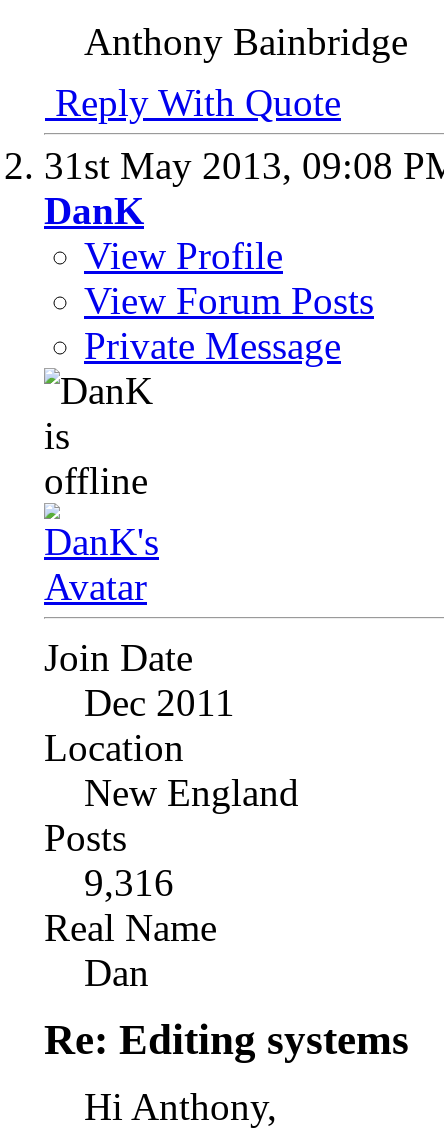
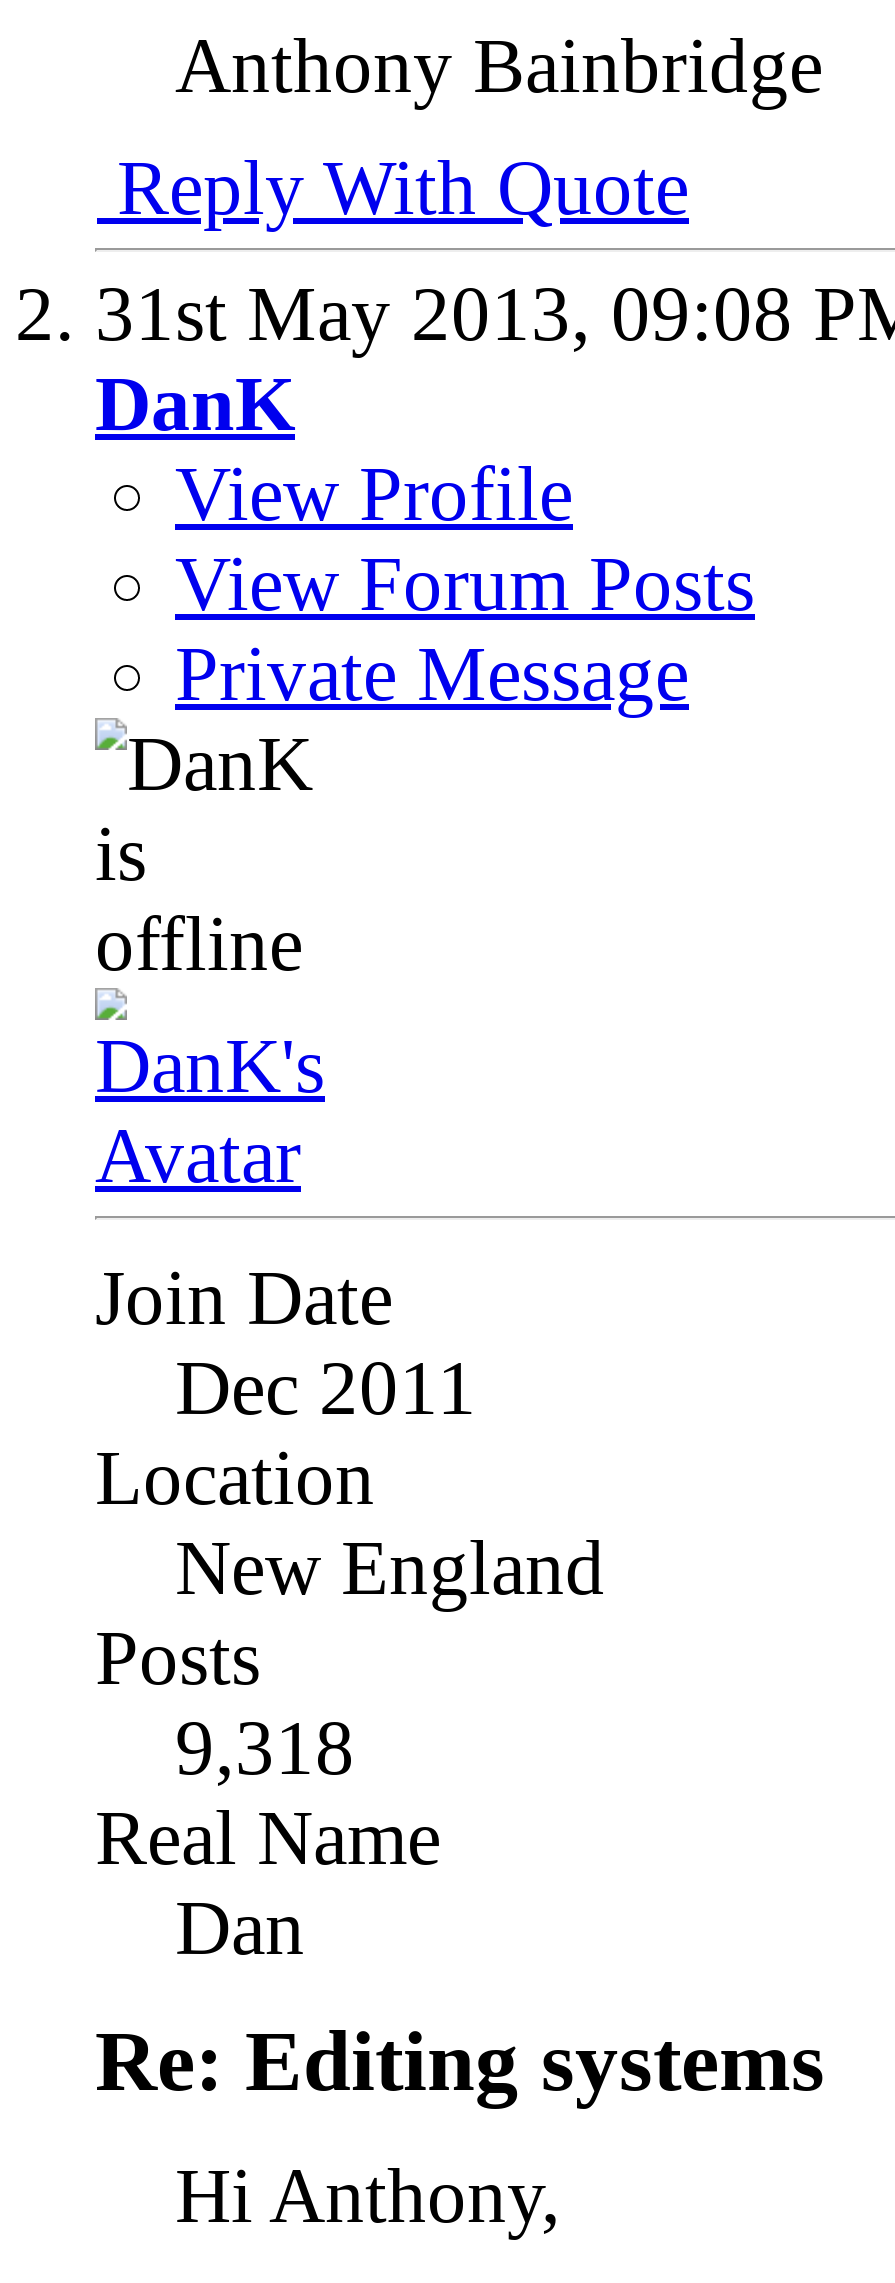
- 9,316
+ 9,318
